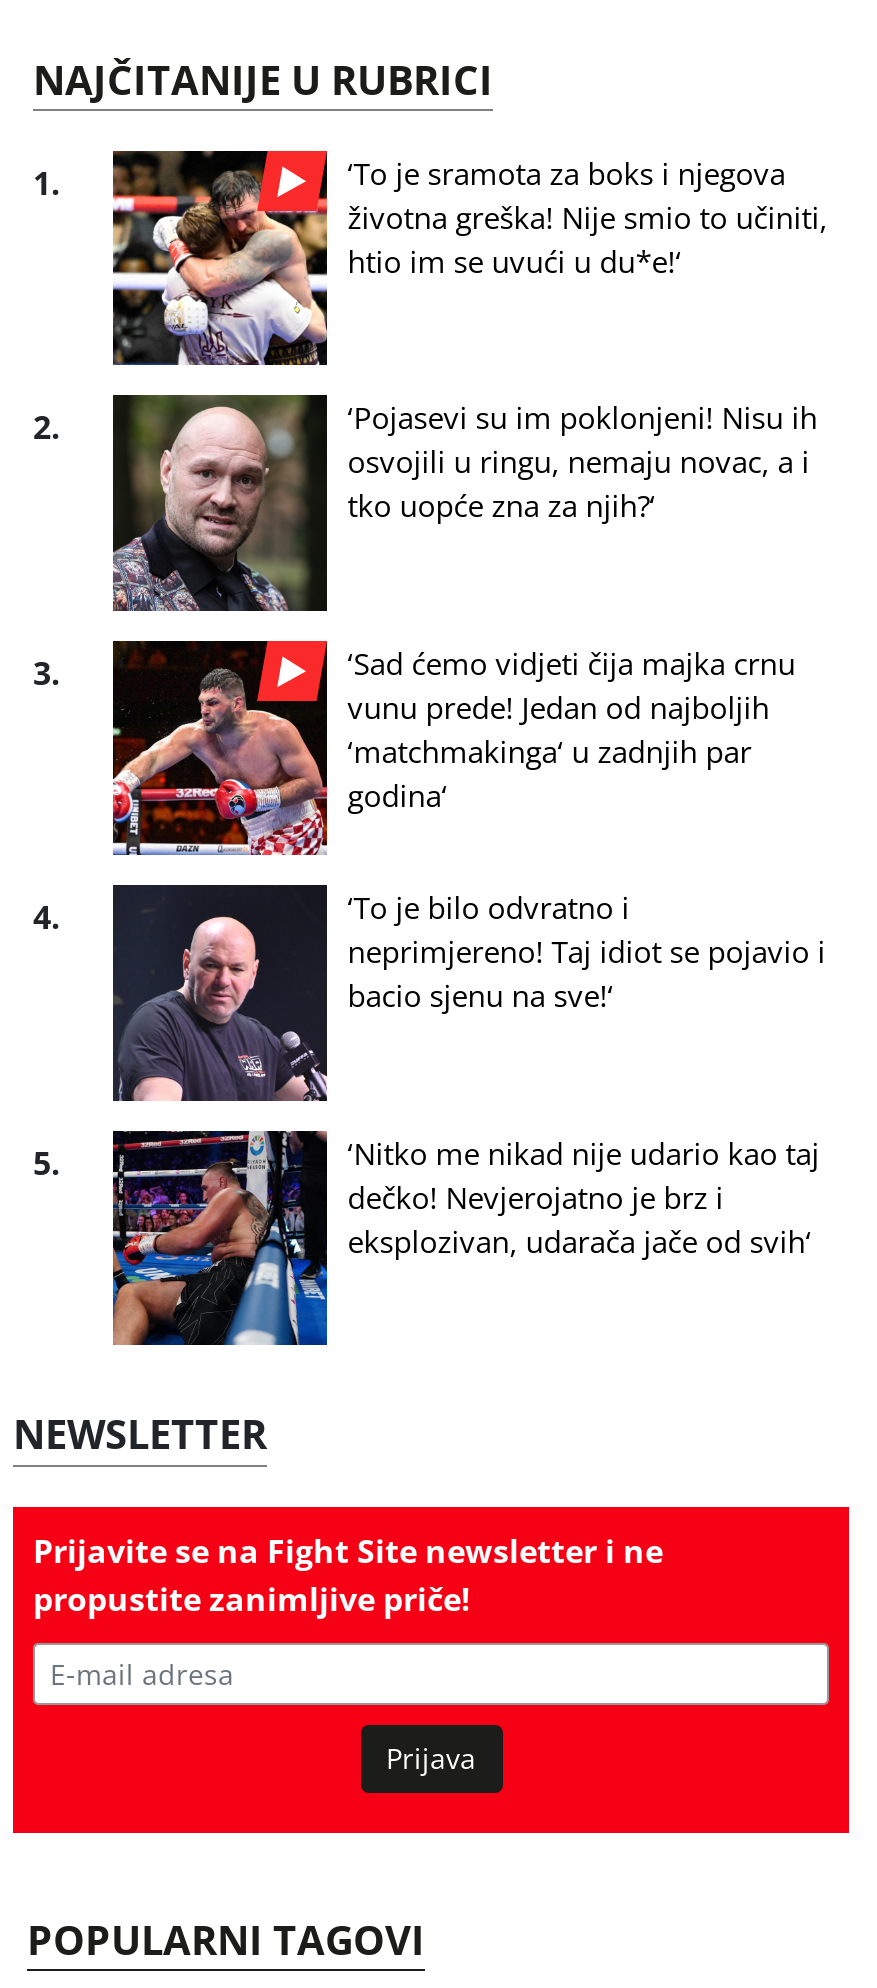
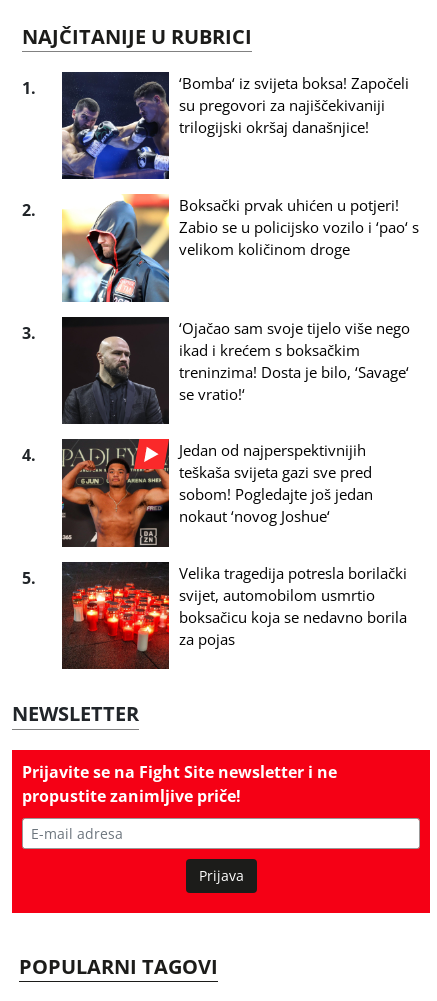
- [image]
- ‘To je sramota za boks i njegova
- životna greška! Nije smio to učiniti,
- htio im se uvući u du*e!‘
+ [image]
+ ‘Bomba‘ iz svijeta boksa! Započeli
+ su pregovori za najiščekivaniji
+ trilogijski okršaj današnjice!

- [image]
- ‘Pojasevi su im poklonjeni! Nisu ih
- osvojili u ringu, nemaju novac, a i
- tko uopće zna za njih?‘
+ [image]
+ Boksački prvak uhićen u potjeri!
+ Zabio se u policijsko vozilo i ‘pao‘ s
+ velikom količinom droge

- [image]
- ‘Sad ćemo vidjeti čija majka crnu
- vunu prede! Jedan od najboljih
- ‘matchmakinga‘ u zadnjih par
- godina‘
+ [image]
+ ‘Ojačao sam svoje tijelo više nego
+ ikad i krećem s boksačkim
+ treninzima! Dosta je bilo, ‘Savage‘
+ se vratio!‘

- [image]
- ‘To je bilo odvratno i
- neprimjereno! Taj idiot se pojavio i
- bacio sjenu na sve!‘
+ [image]
+ Jedan od najperspektivnijih
+ teškaša svijeta gazi sve pred
+ sobom! Pogledajte još jedan
+ nokaut ‘novog Joshue‘

- [image]
- ‘Nitko me nikad nije udario kao taj
- dečko! Nevjerojatno je brz i
- eksplozivan, udarača jače od svih‘
+ [image]
+ Velika tragedija potresla borilački
+ svijet, automobilom usmrtio
+ boksačicu koja se nedavno borila
+ za pojas
